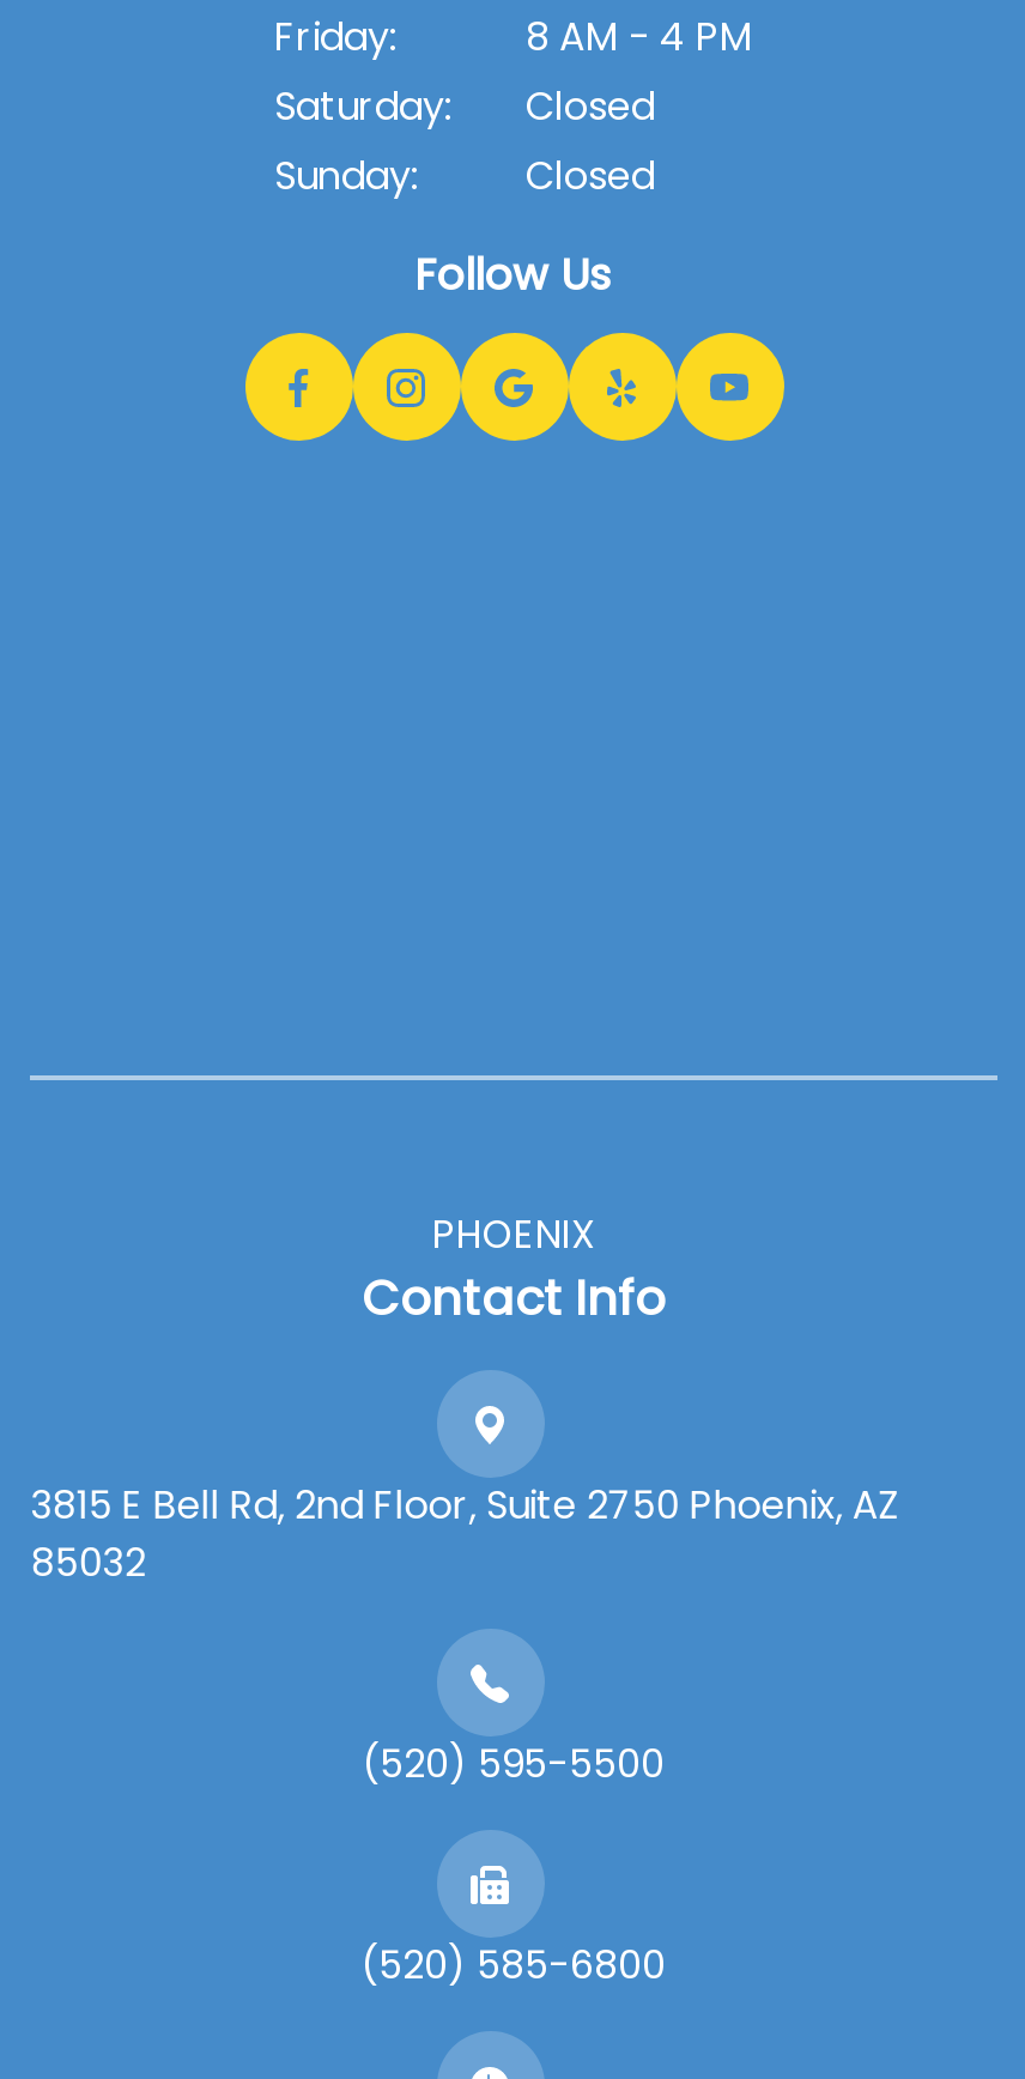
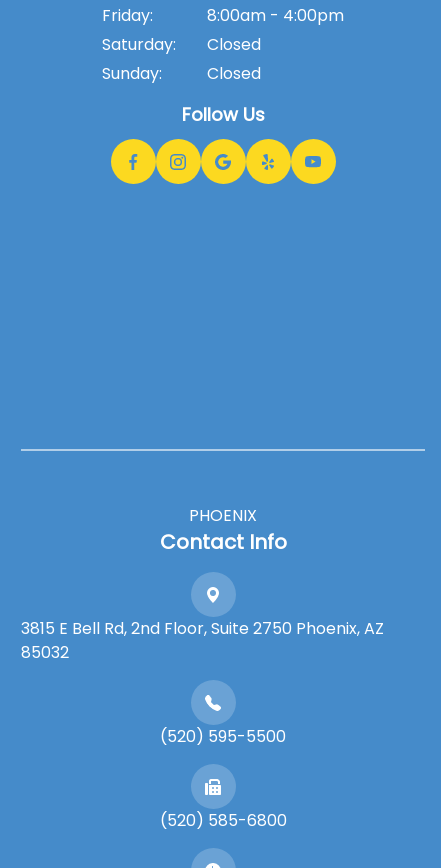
- 8 AM - 4 PM
+ 8:00am - 4:00pm
